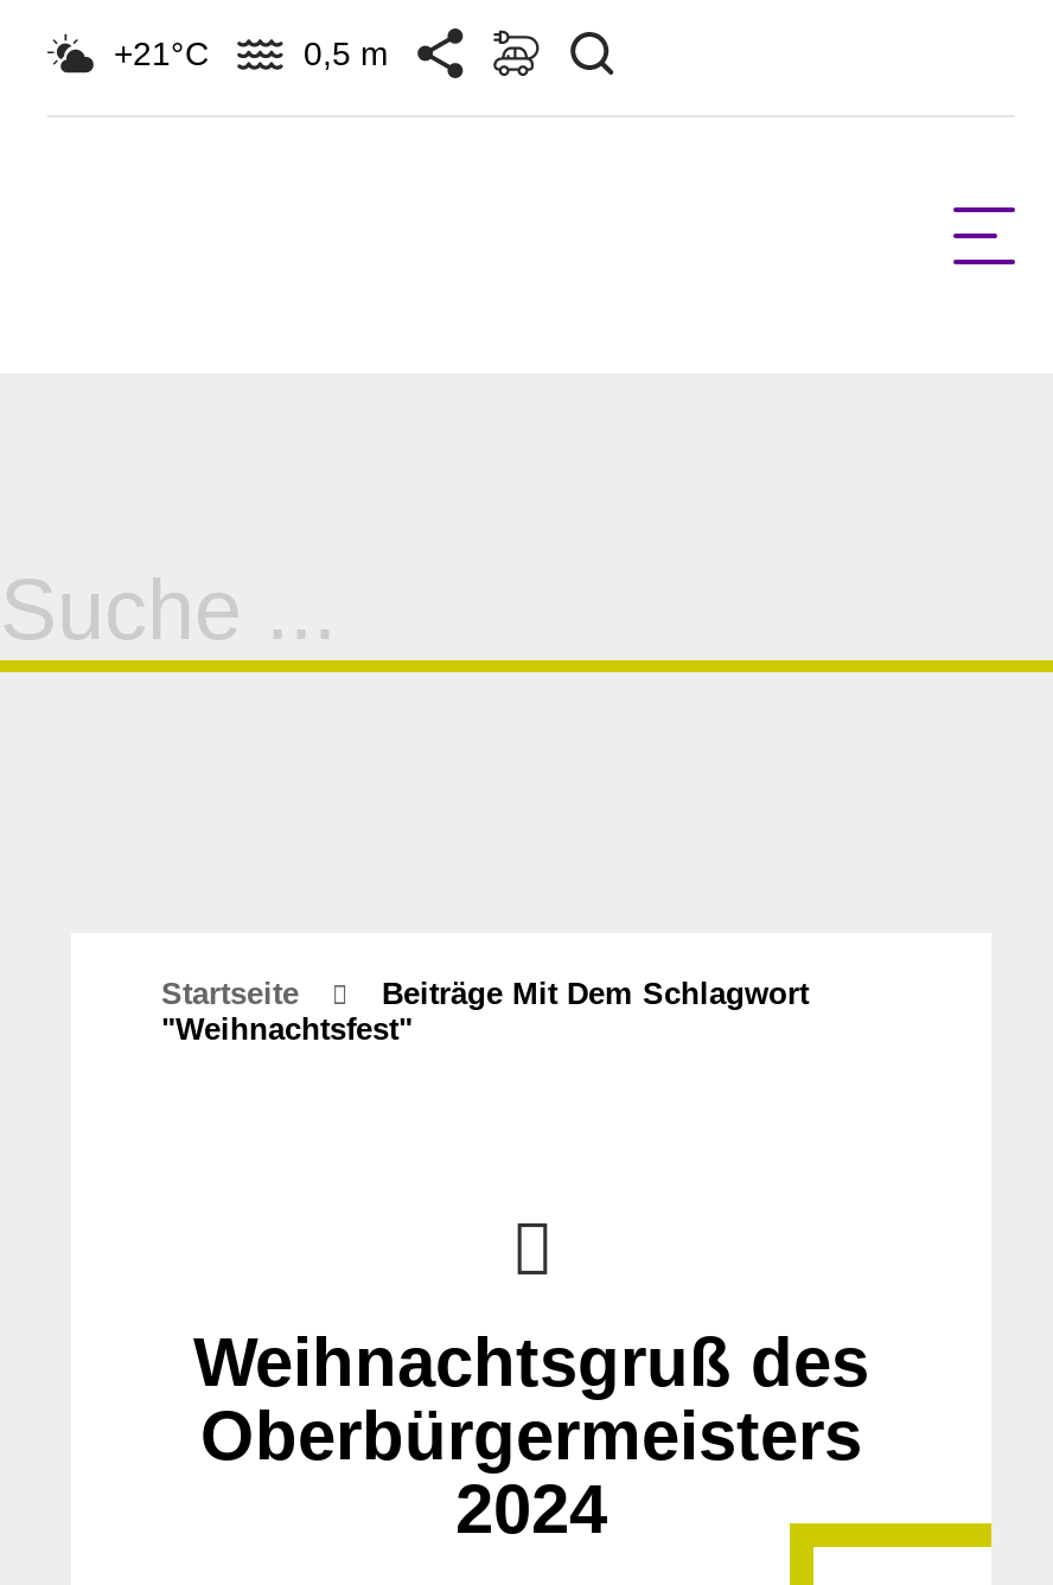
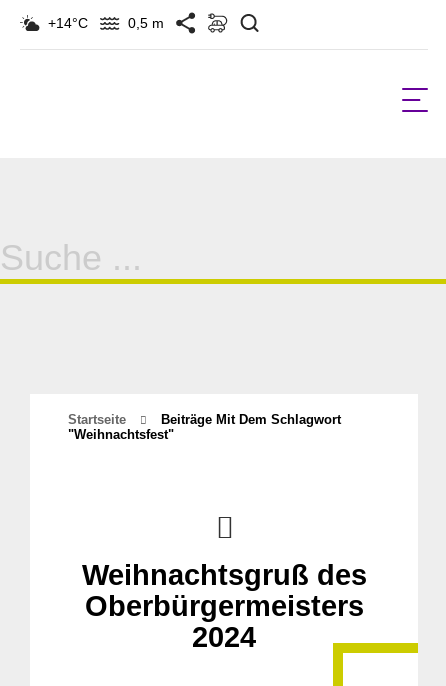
- +21°C
+ +14°C
